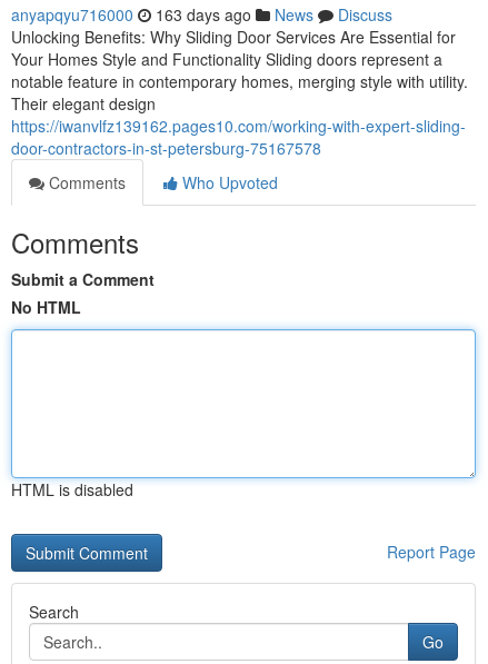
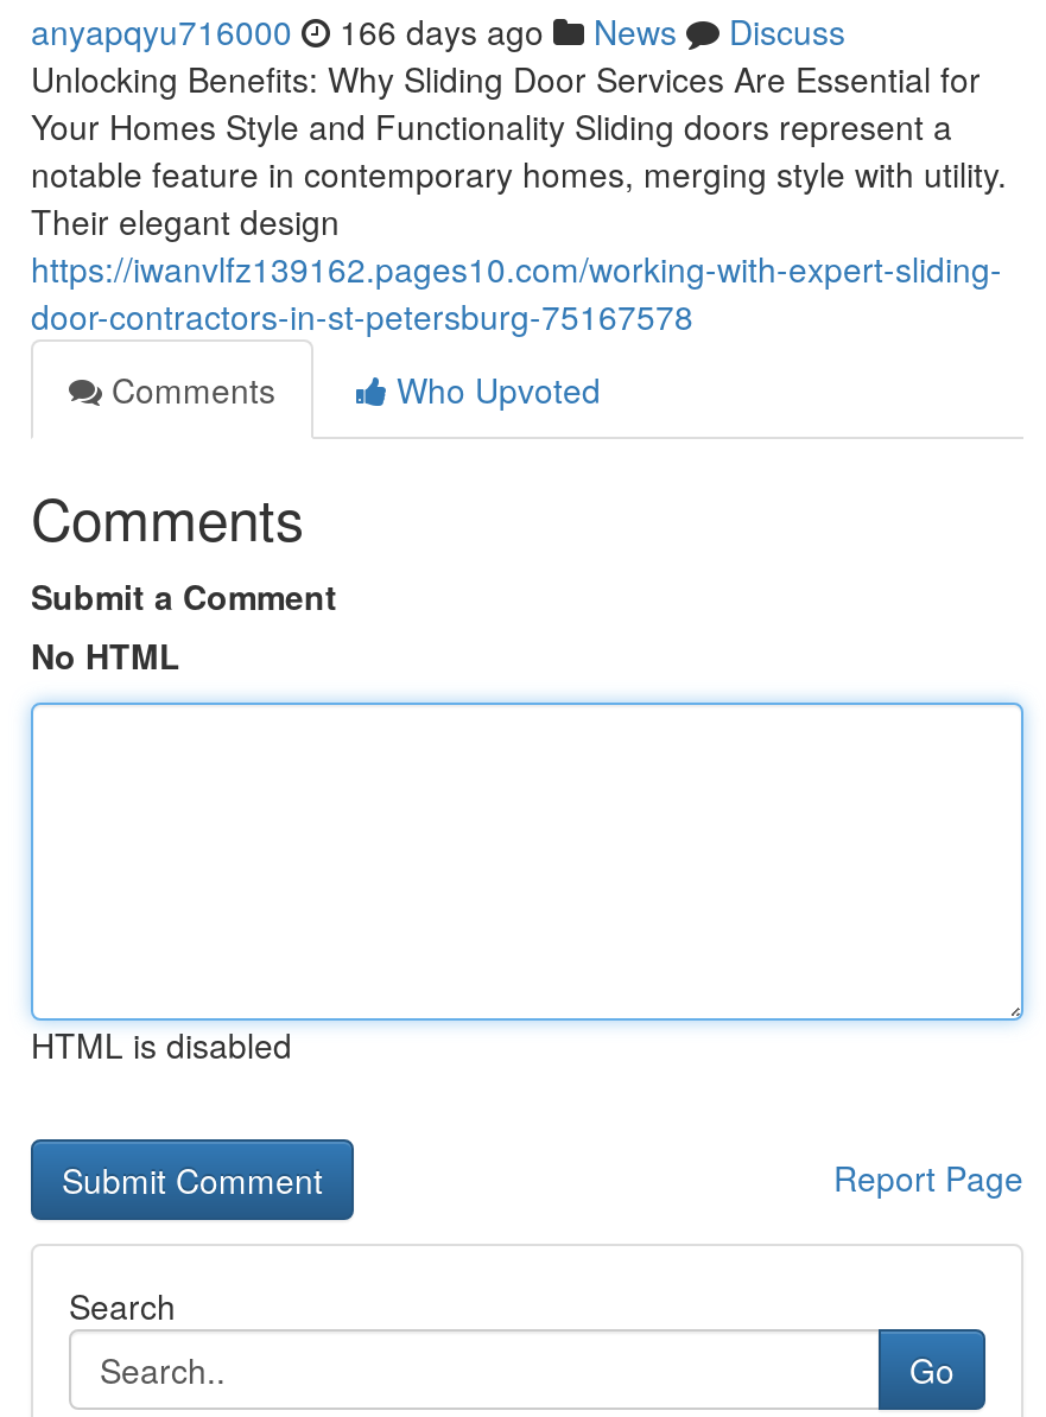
- anyapqyu716000 163 days ago News Discuss
+ anyapqyu716000 166 days ago News Discuss
